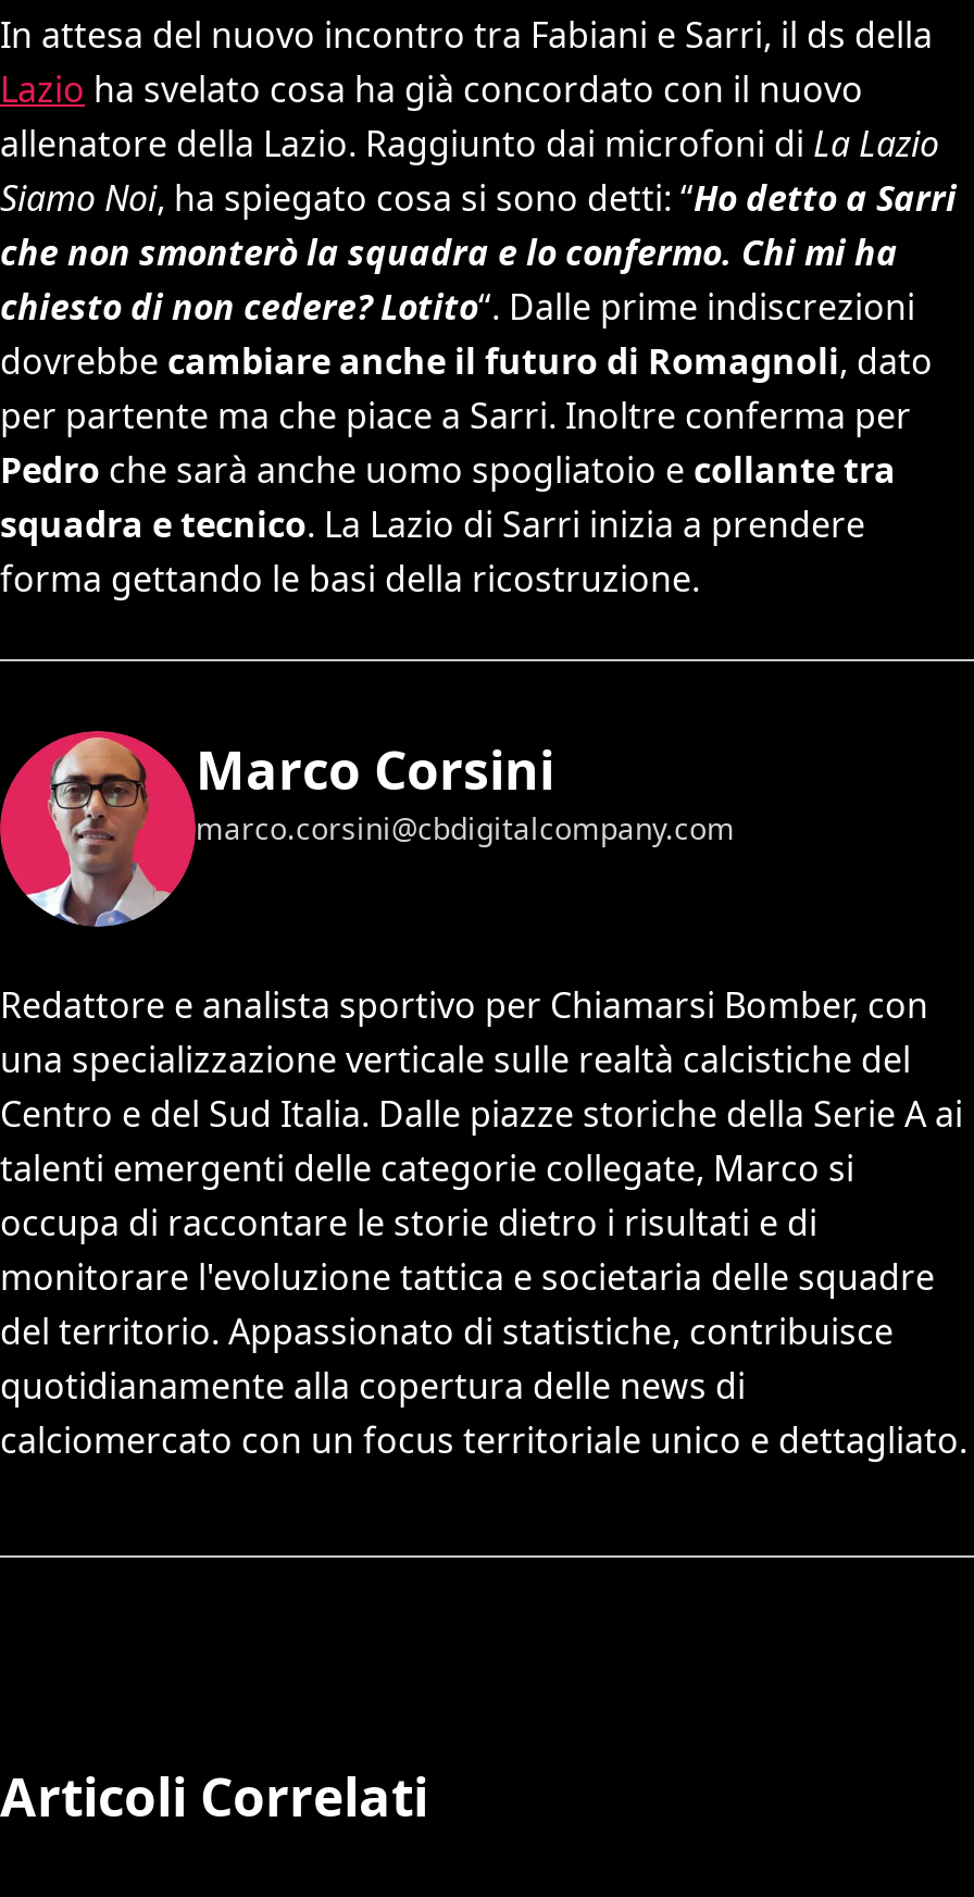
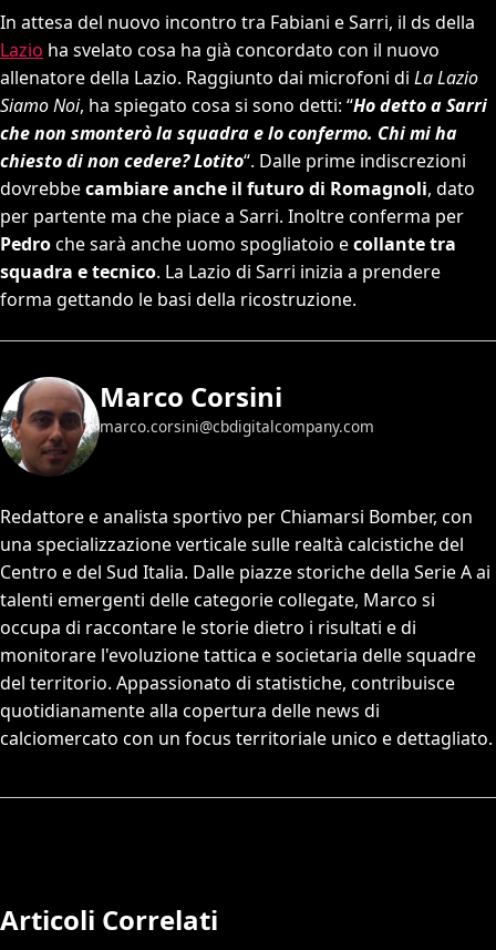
- [image]
+ [image]
